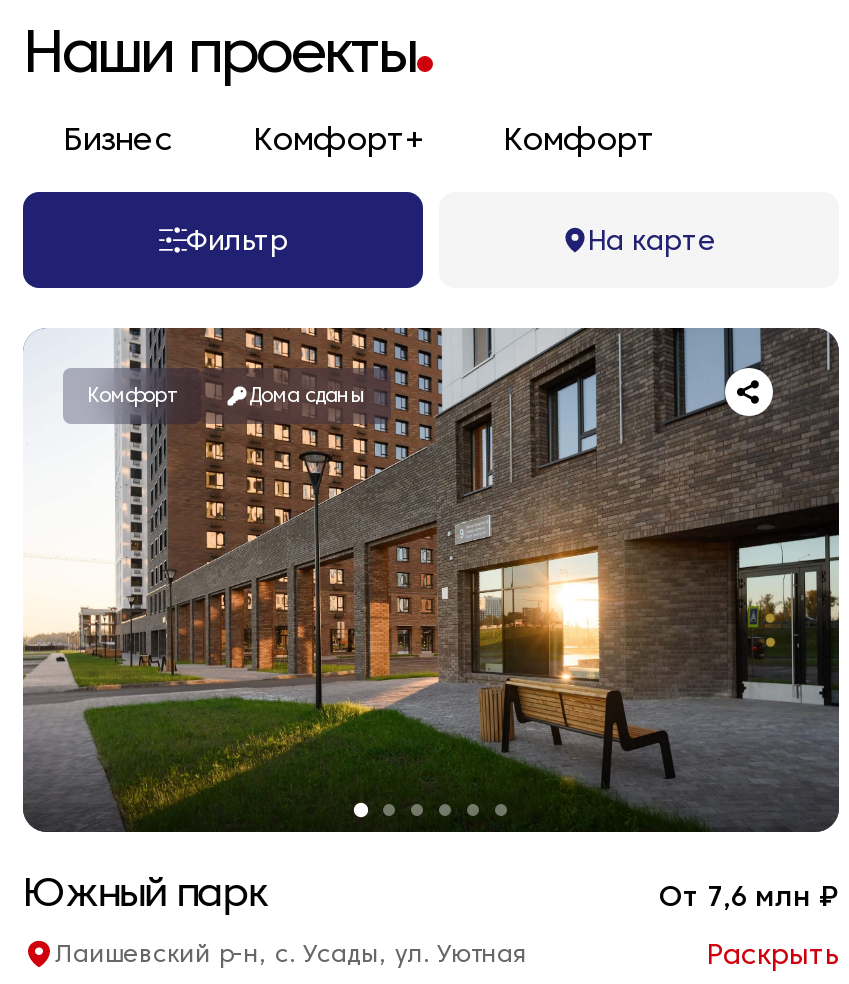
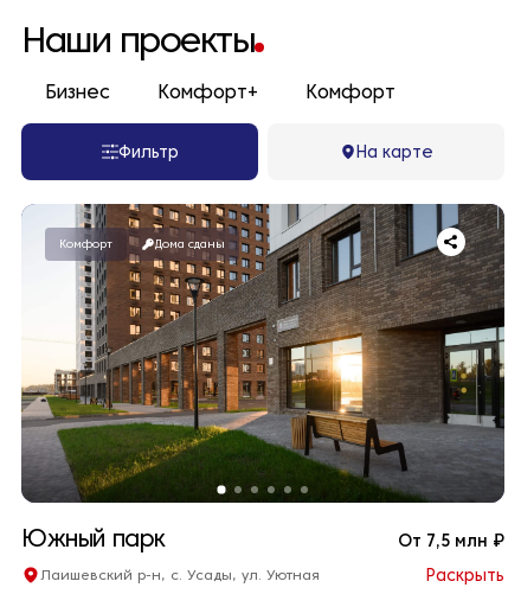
- От 7,6 млн ₽
+ От 7,5 млн ₽
